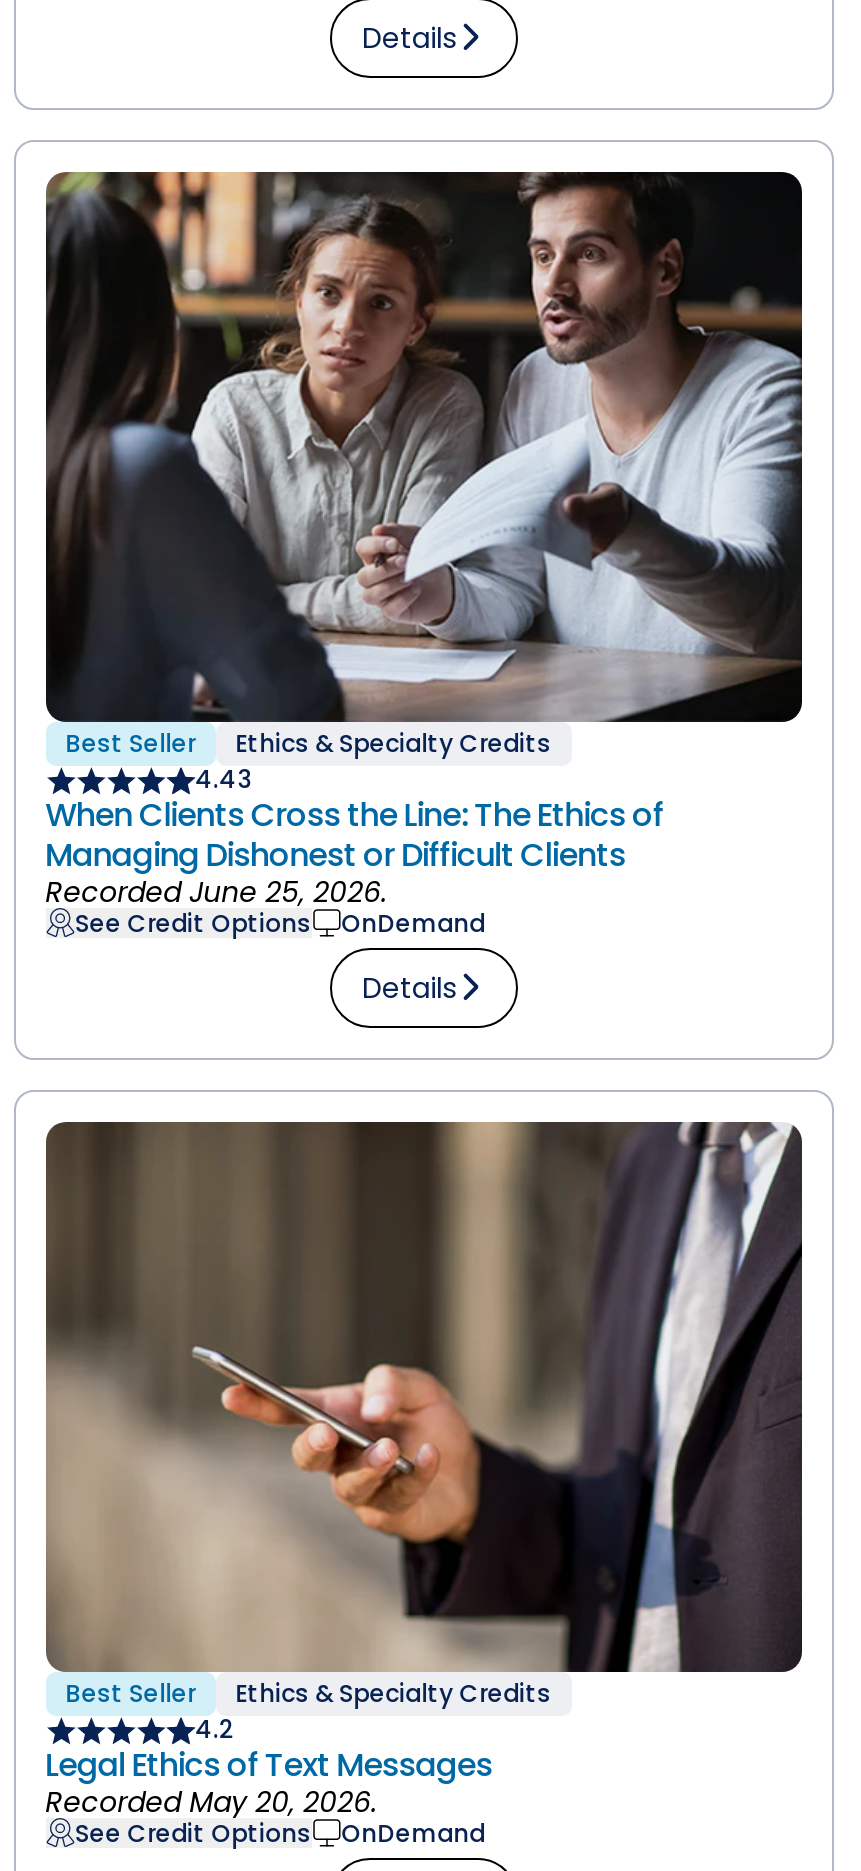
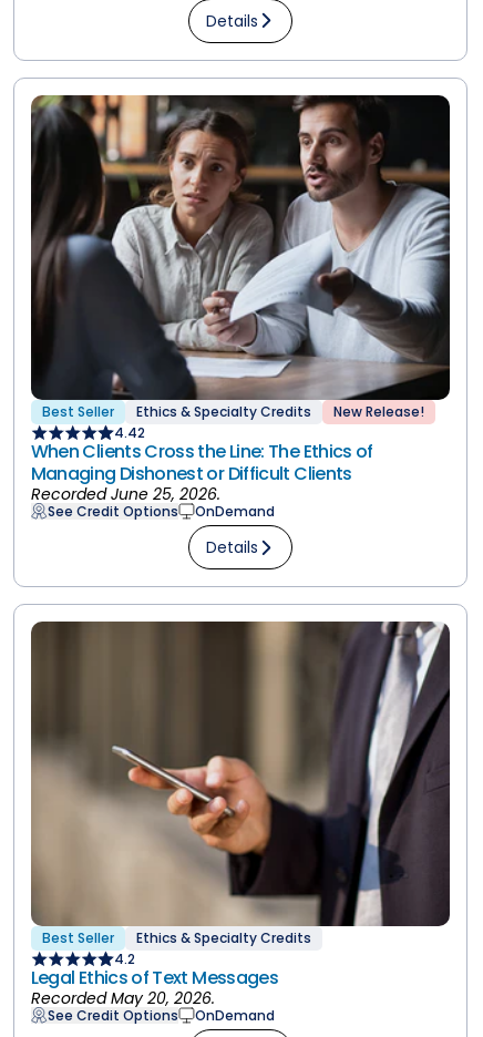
- 4.43
+ New Release!
+ 4.42
